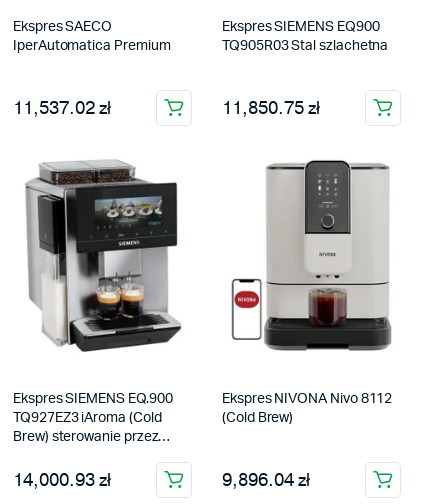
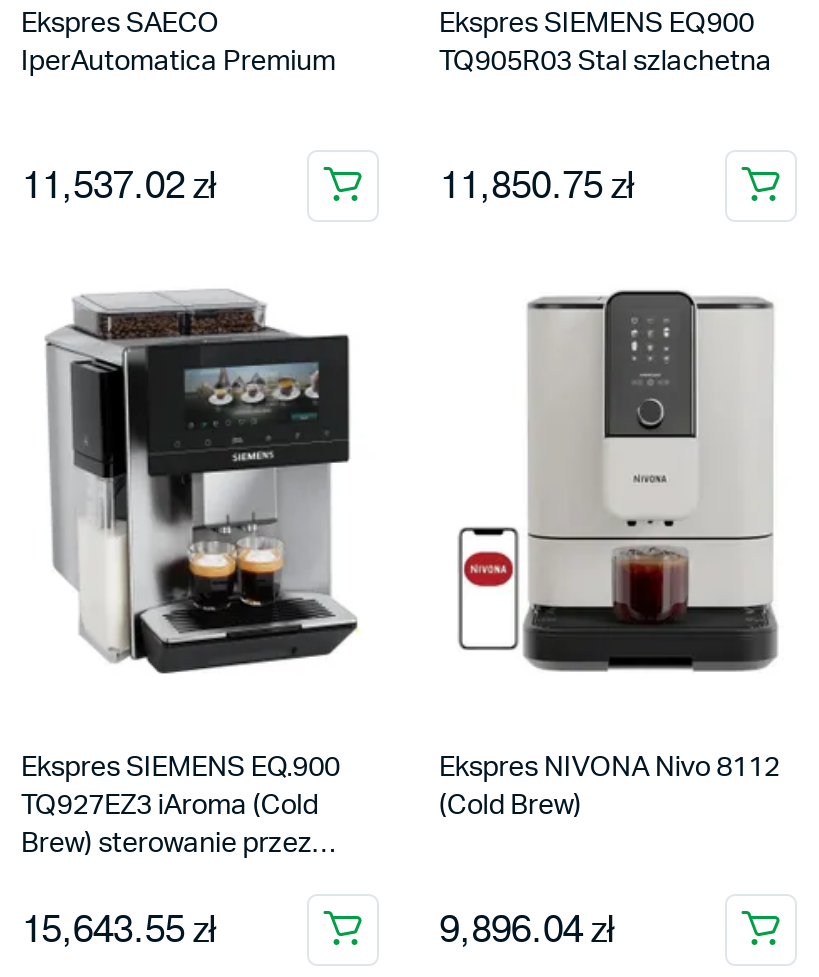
- 14,000.93 zł
+ 15,643.55 zł
